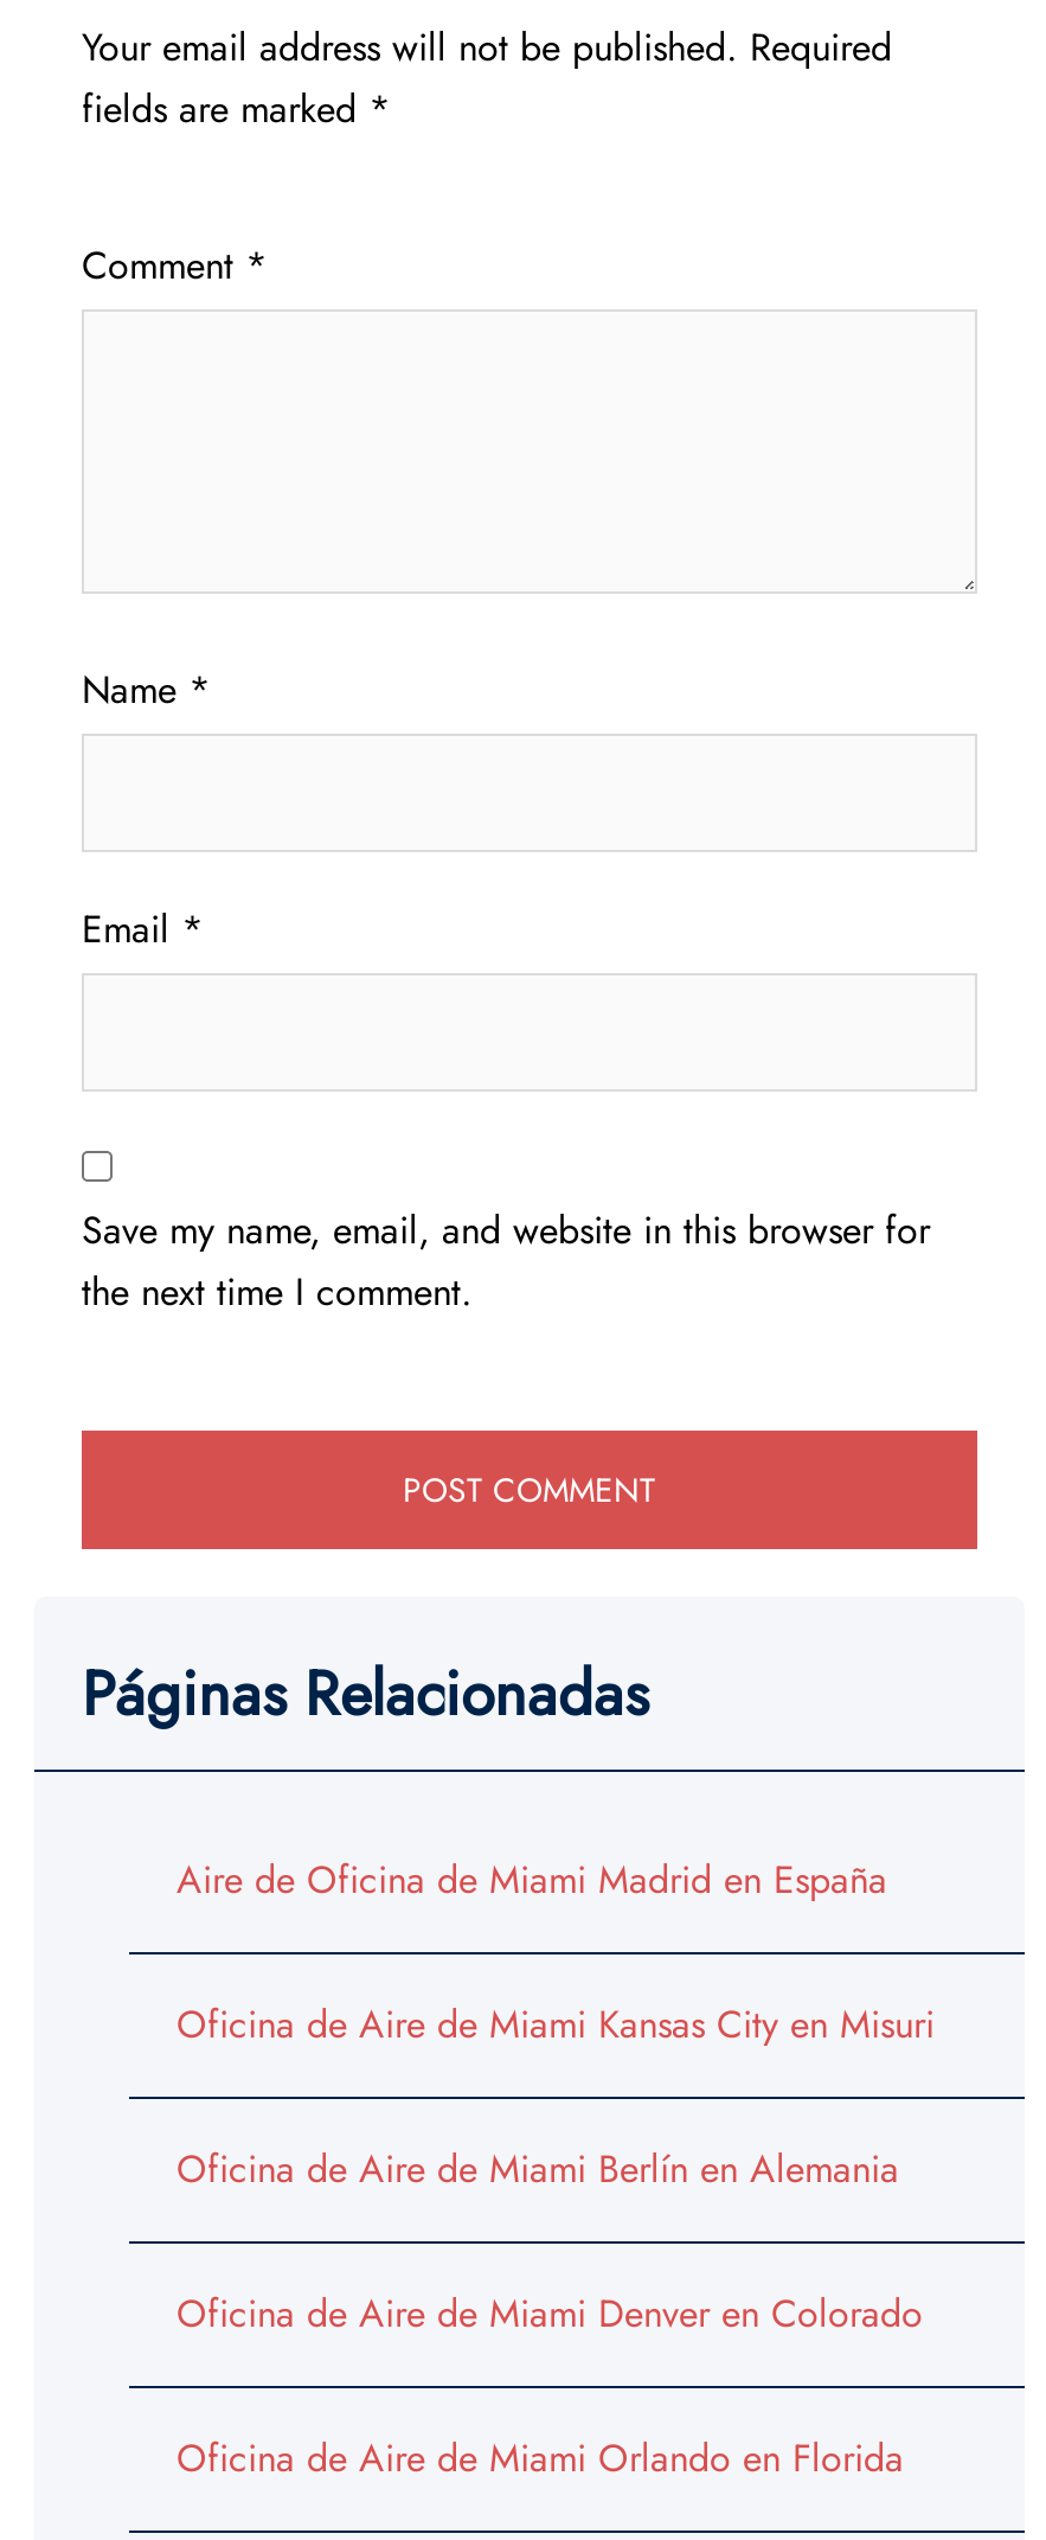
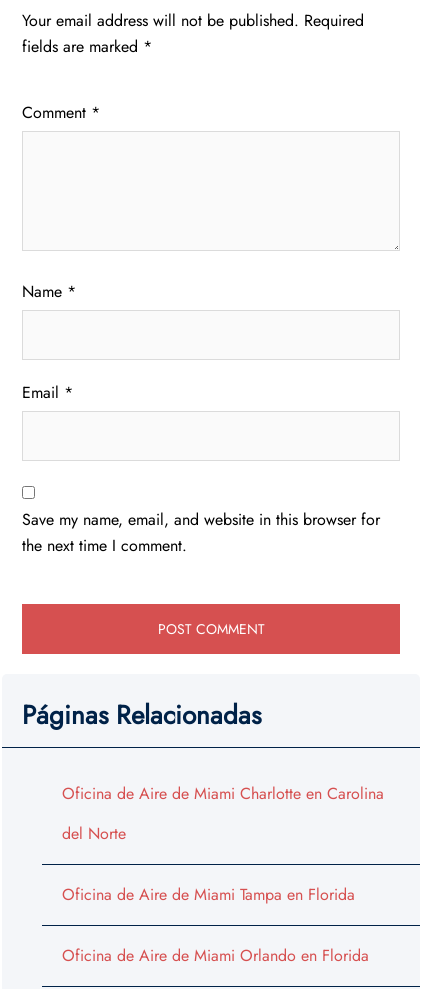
- Aire de Oficina de Miami Madrid en España
- Oficina de Aire de Miami Kansas City en Misuri
- Oficina de Aire de Miami Berlín en Alemania
- Oficina de Aire de Miami Denver en Colorado
+ Oficina de Aire de Miami Charlotte en Carolina
+ del Norte
+ Oficina de Aire de Miami Tampa en Florida
